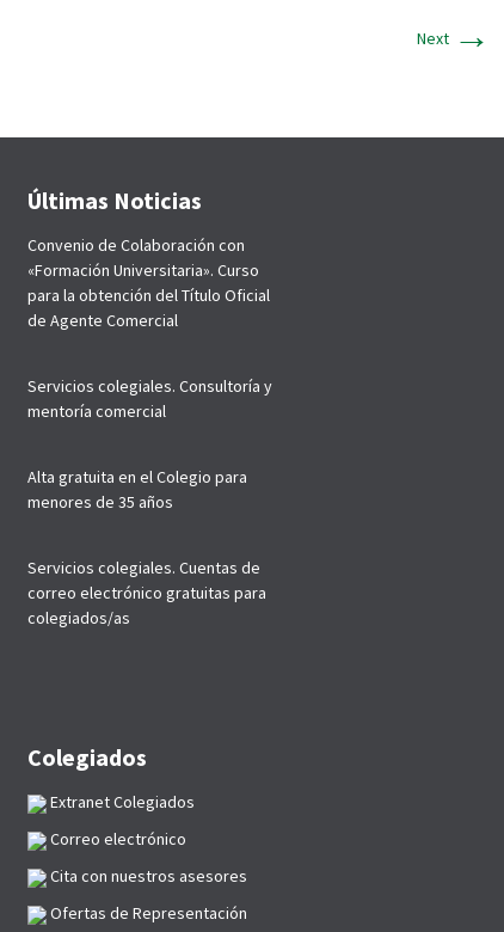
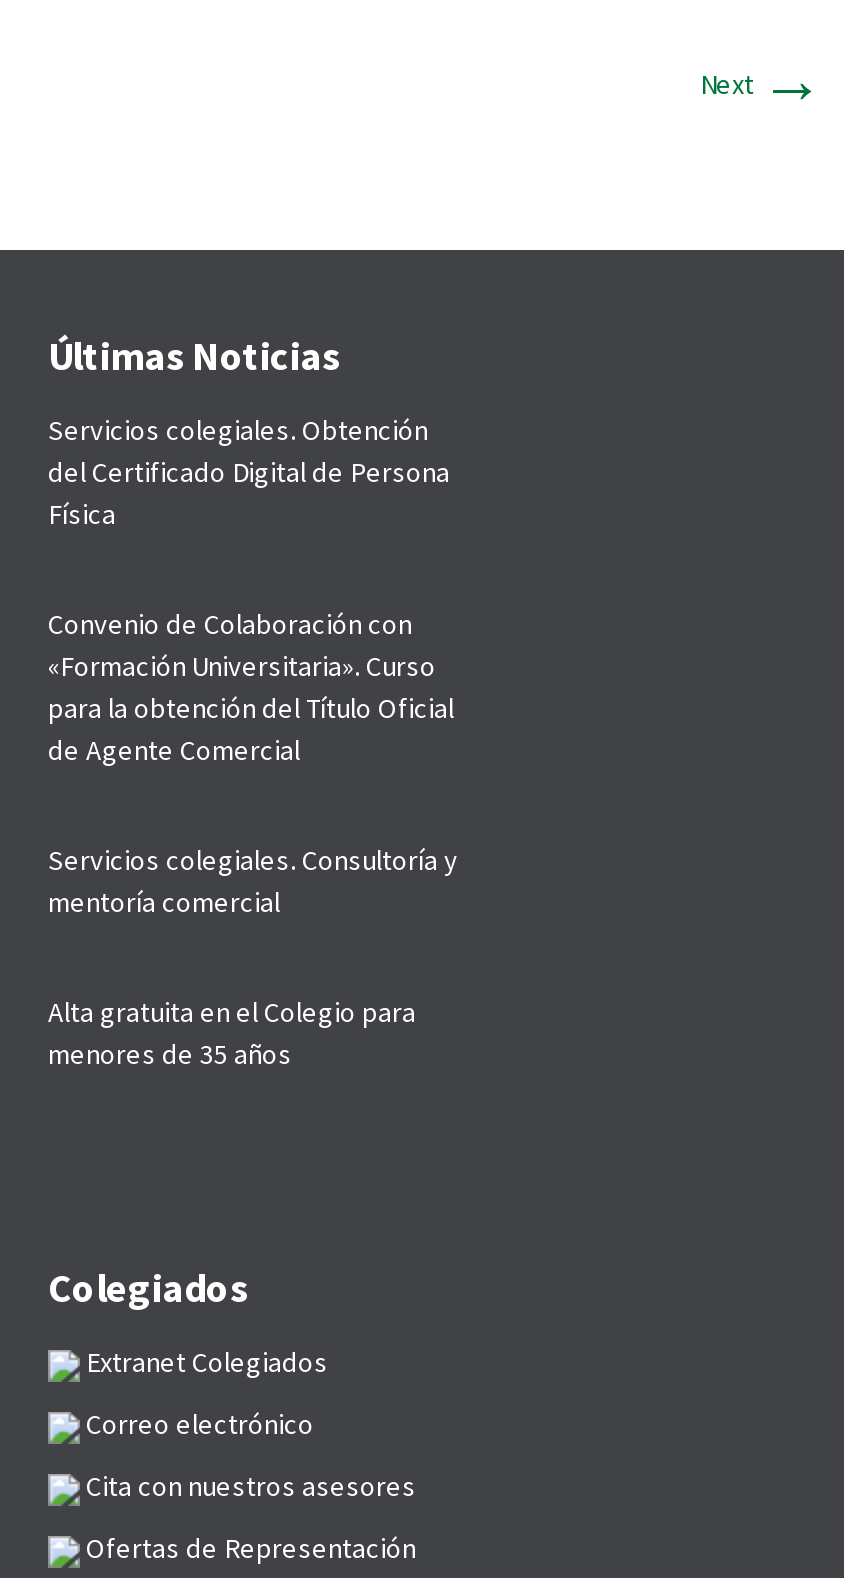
+ Servicios colegiales. Obtención
+ del Certificado Digital de Persona
+ Física

moved down: Convenio de Colaboración con | «Formación Universitaria». Curso | para la obtención del Título Oficial | de Agente Comercial | Servicios colegiales. Consultoría y | mentoría comercial | Alta gratuita en el Colegio para | menores de 35 años

- Servicios colegiales. Cuentas de
- correo electrónico gratuitas para
- colegiados/as
